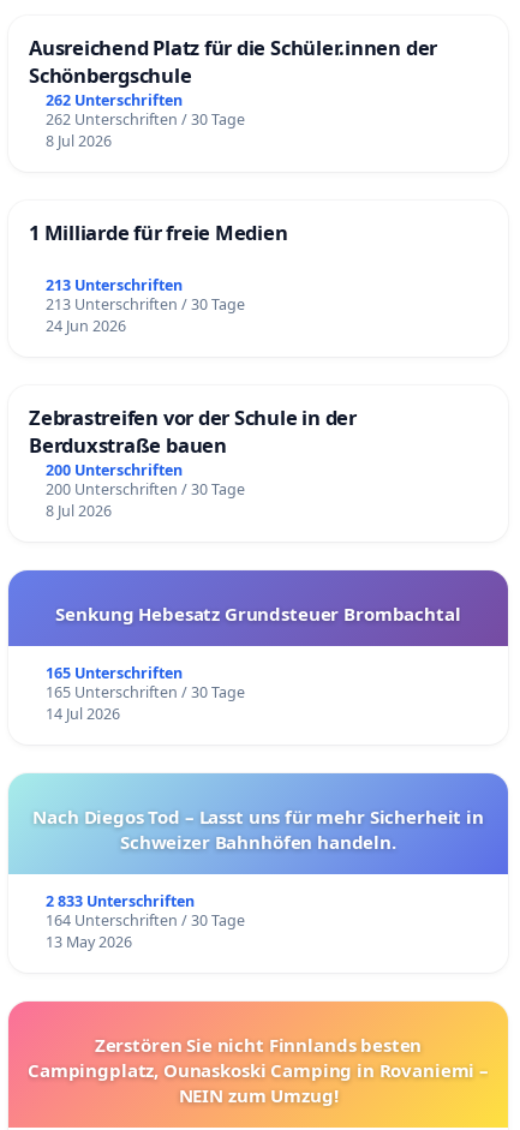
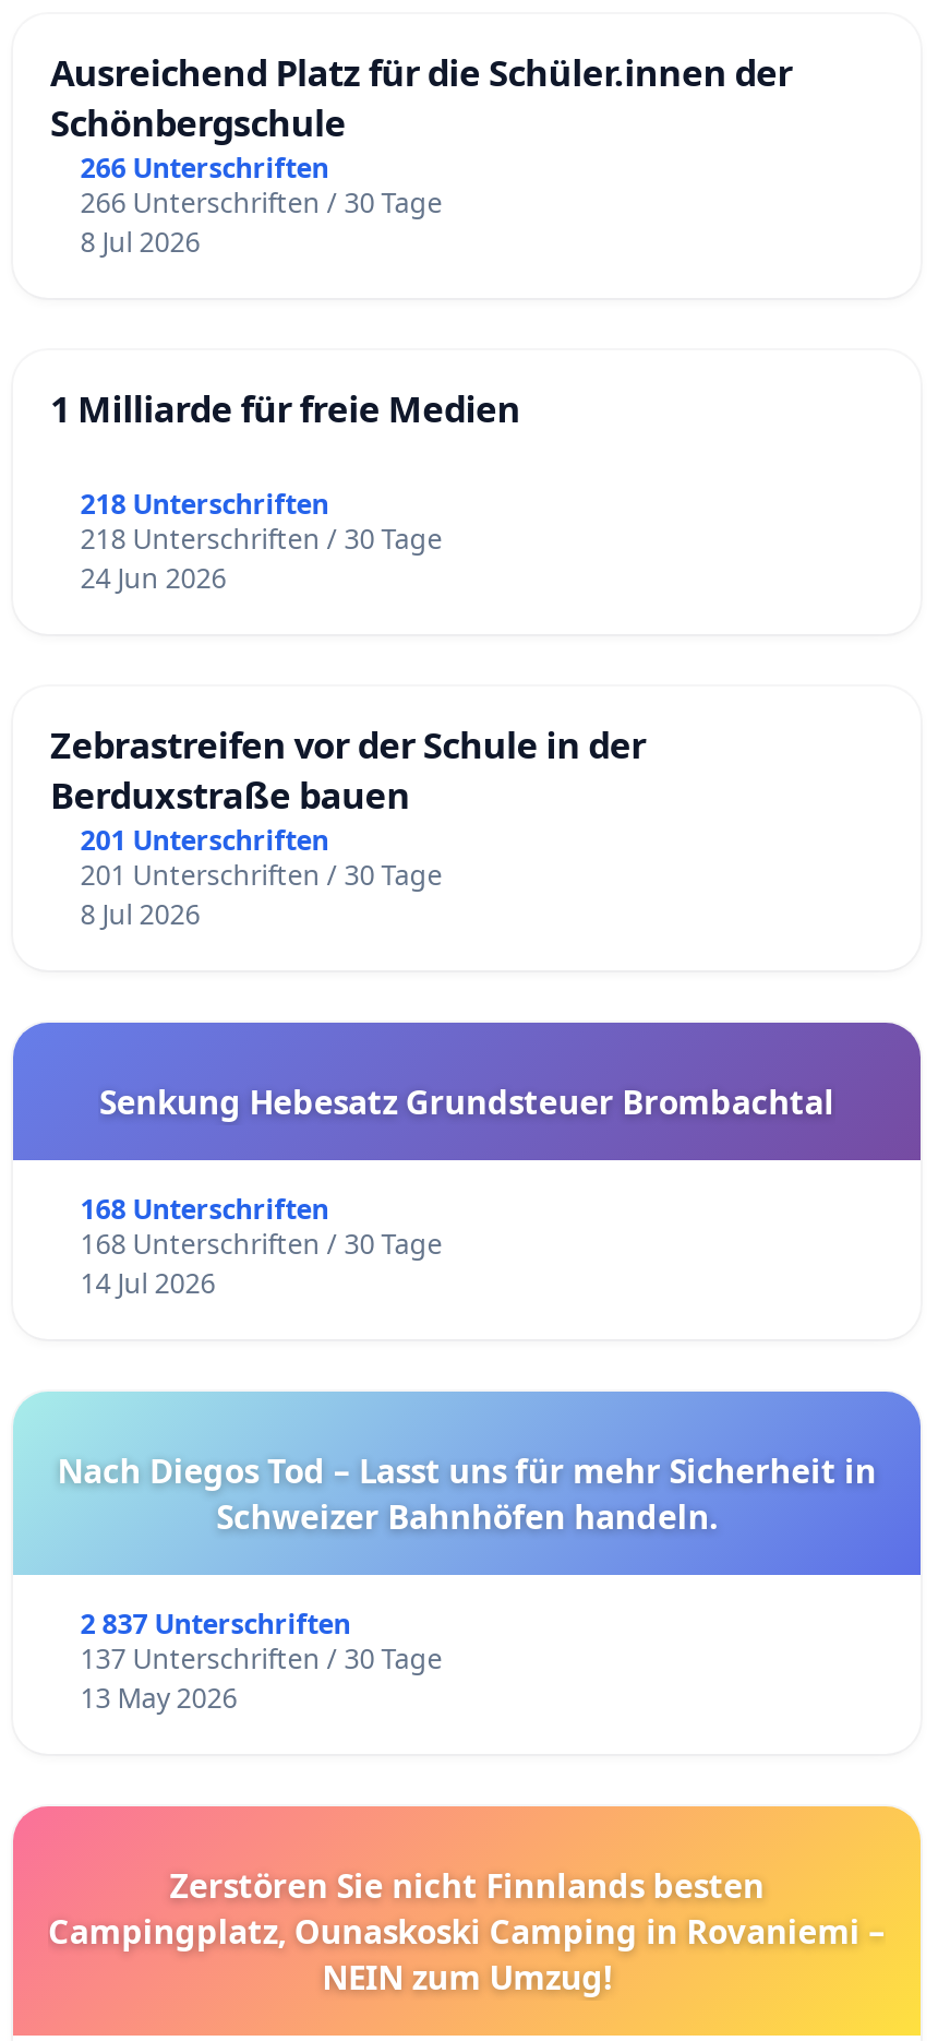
- 262 Unterschriften
+ 266 Unterschriften

- 262 Unterschriften / 30 Tage
+ 266 Unterschriften / 30 Tage

- 213 Unterschriften
+ 218 Unterschriften

- 213 Unterschriften / 30 Tage
+ 218 Unterschriften / 30 Tage

- 200 Unterschriften
+ 201 Unterschriften

- 200 Unterschriften / 30 Tage
+ 201 Unterschriften / 30 Tage

- 165 Unterschriften
+ 168 Unterschriften

- 165 Unterschriften / 30 Tage
+ 168 Unterschriften / 30 Tage

- 2 833 Unterschriften
+ 2 837 Unterschriften

- 164 Unterschriften / 30 Tage
+ 137 Unterschriften / 30 Tage
